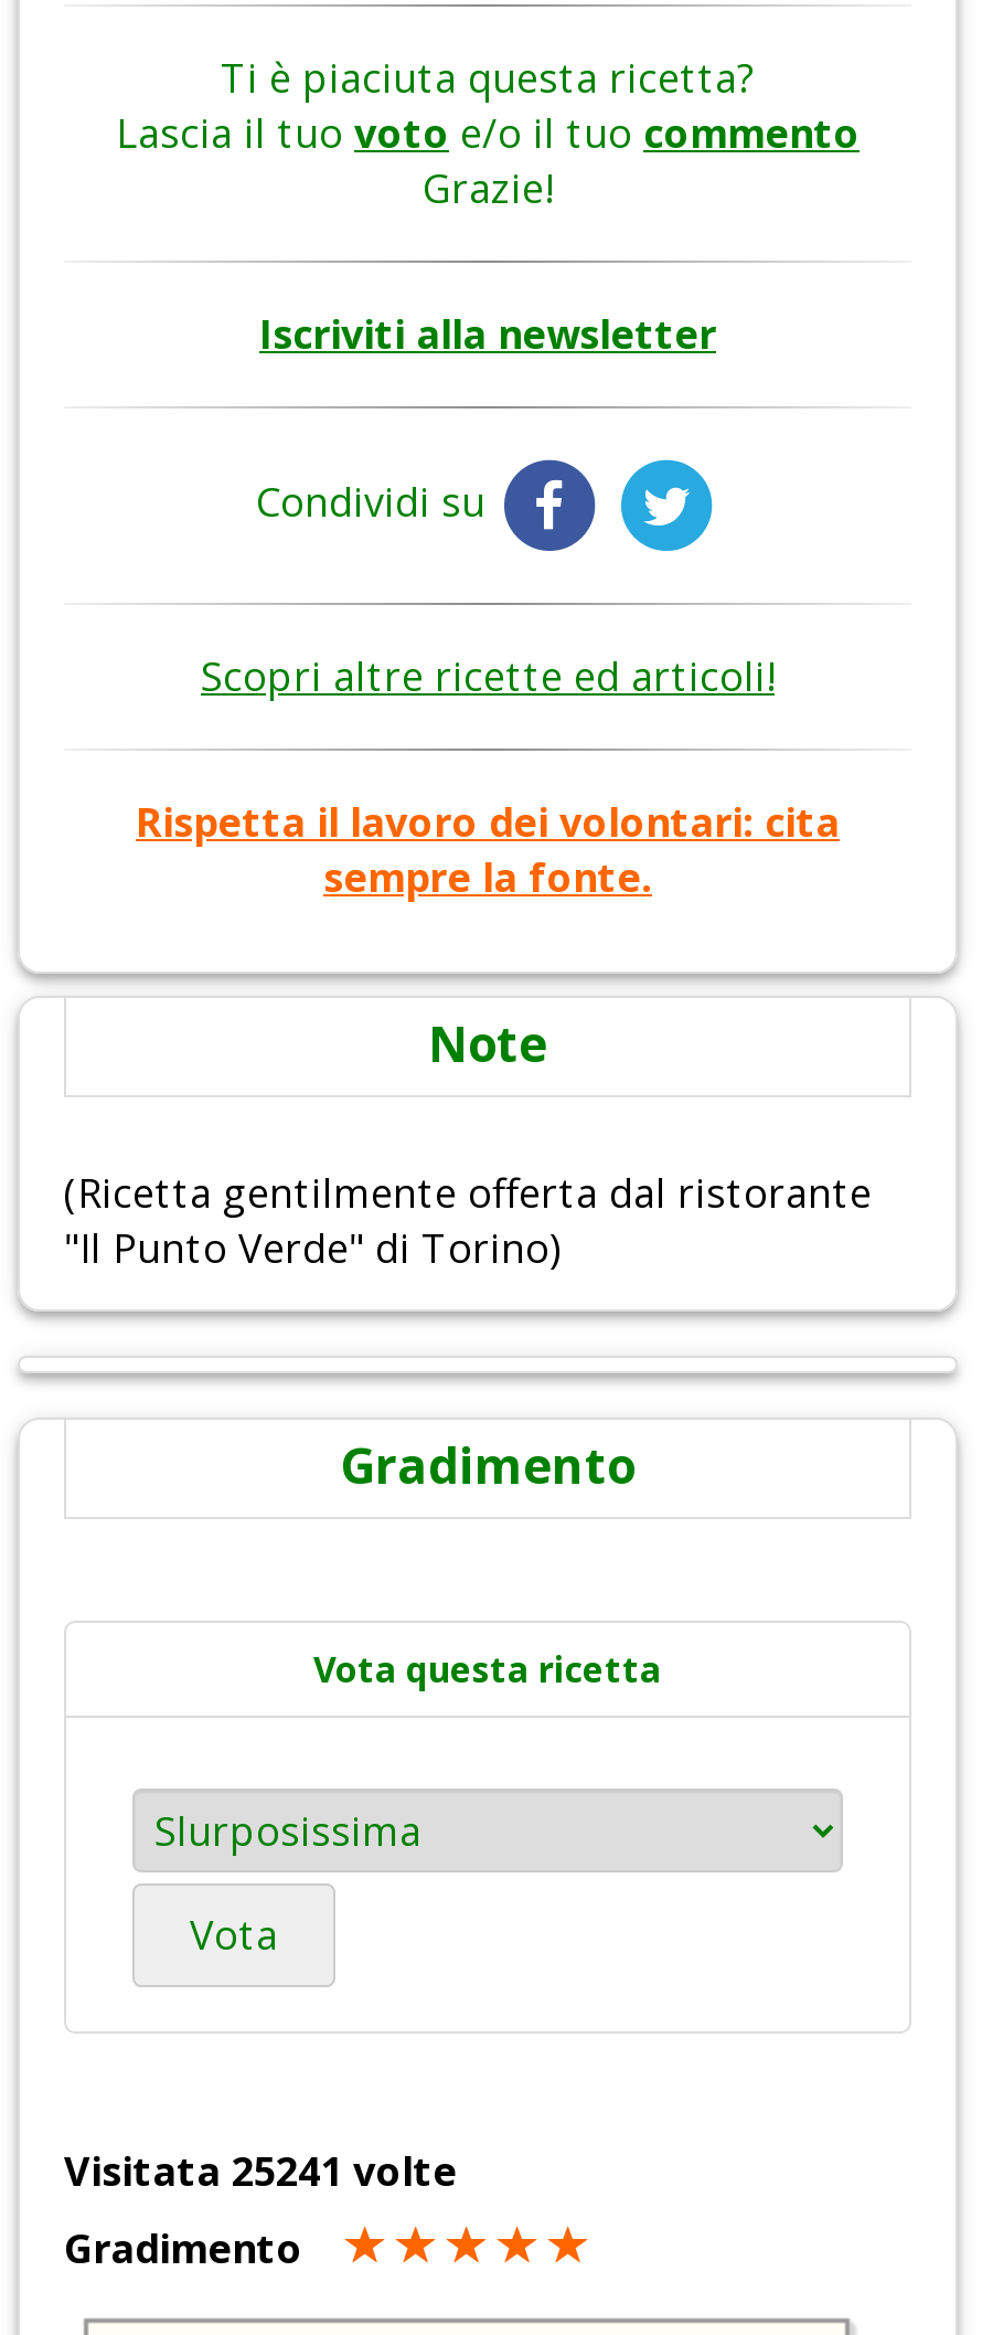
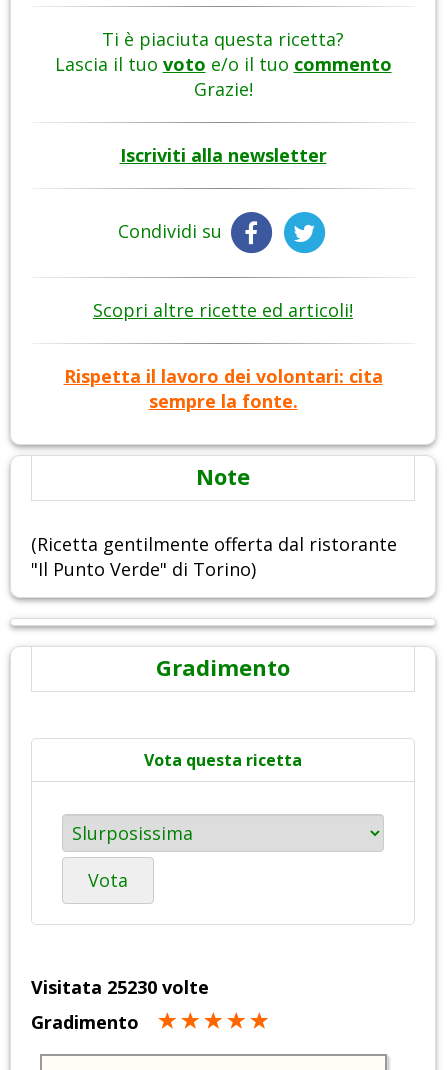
- Visitata 25241 volte
+ Visitata 25230 volte
